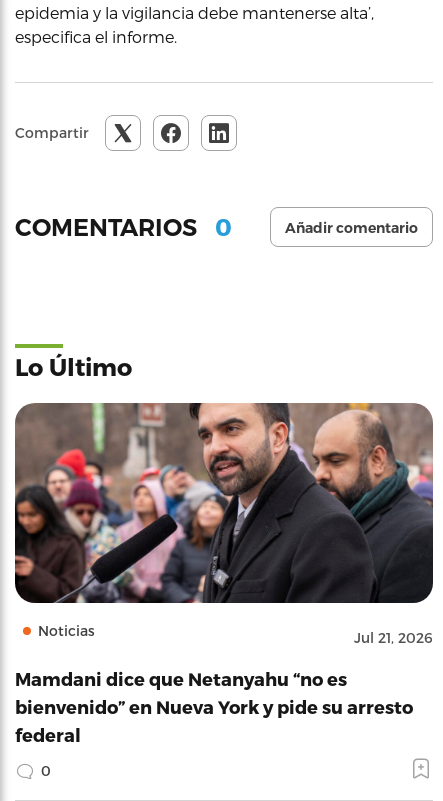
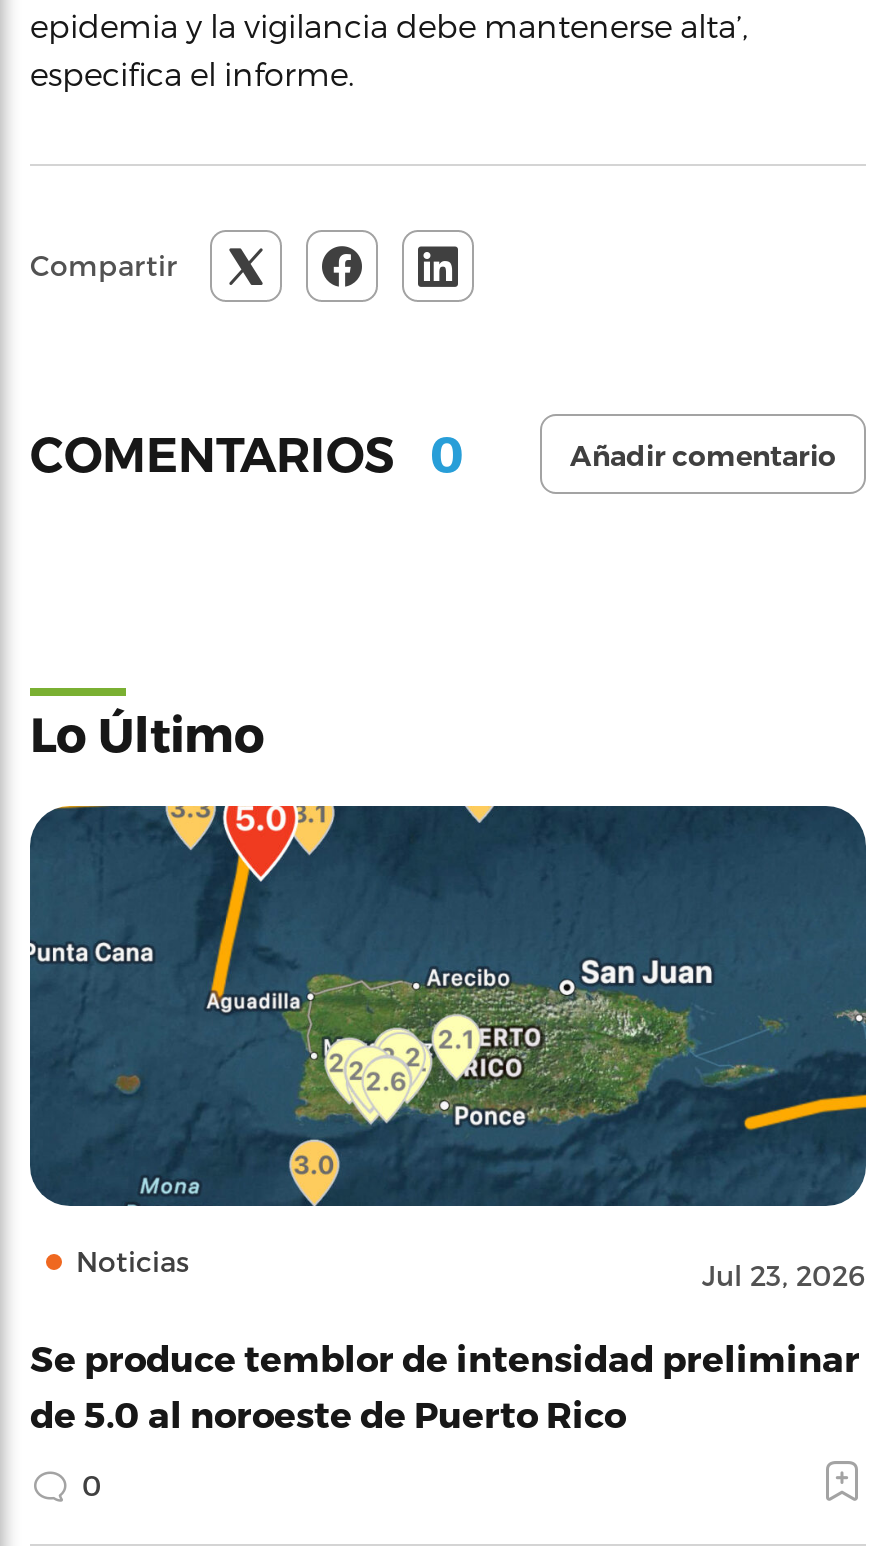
- [image]
- Jul 21, 2026
+ [image]
+ Jul 23, 2026

- Mamdani dice que Netanyahu “no es
- bienvenido” en Nueva York y pide su arresto
- federal
+ Se produce temblor de intensidad preliminar
+ de 5.0 al noroeste de Puerto Rico
